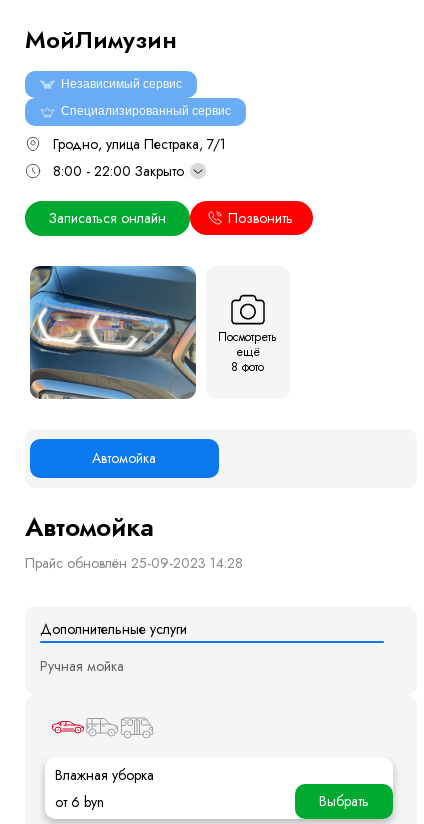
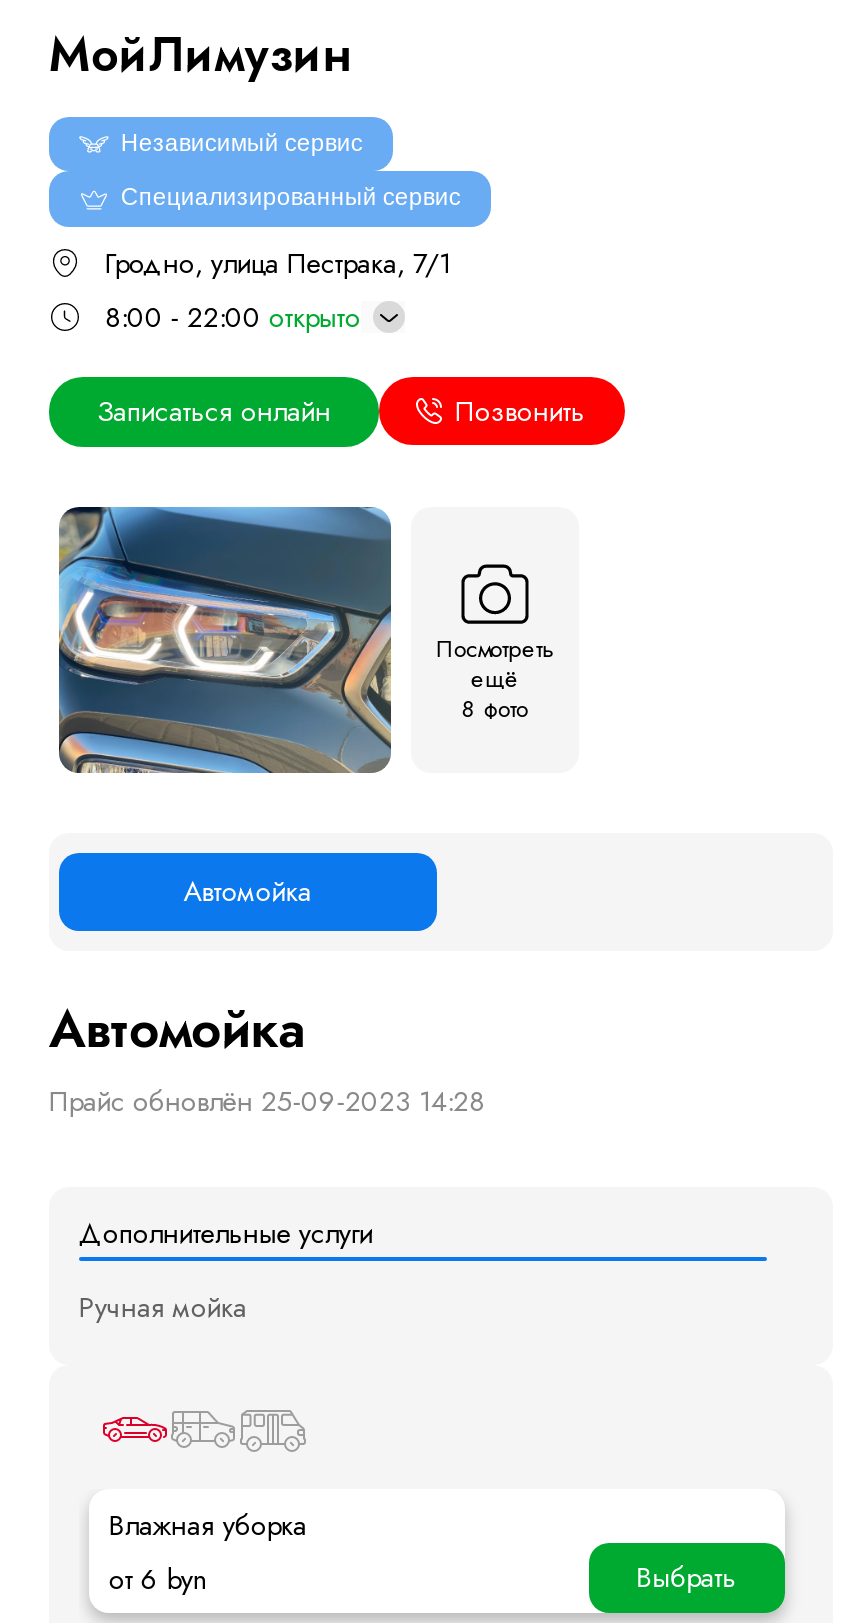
- 8:00 - 22:00 Закрыто
+ 8:00 - 22:00 открыто
